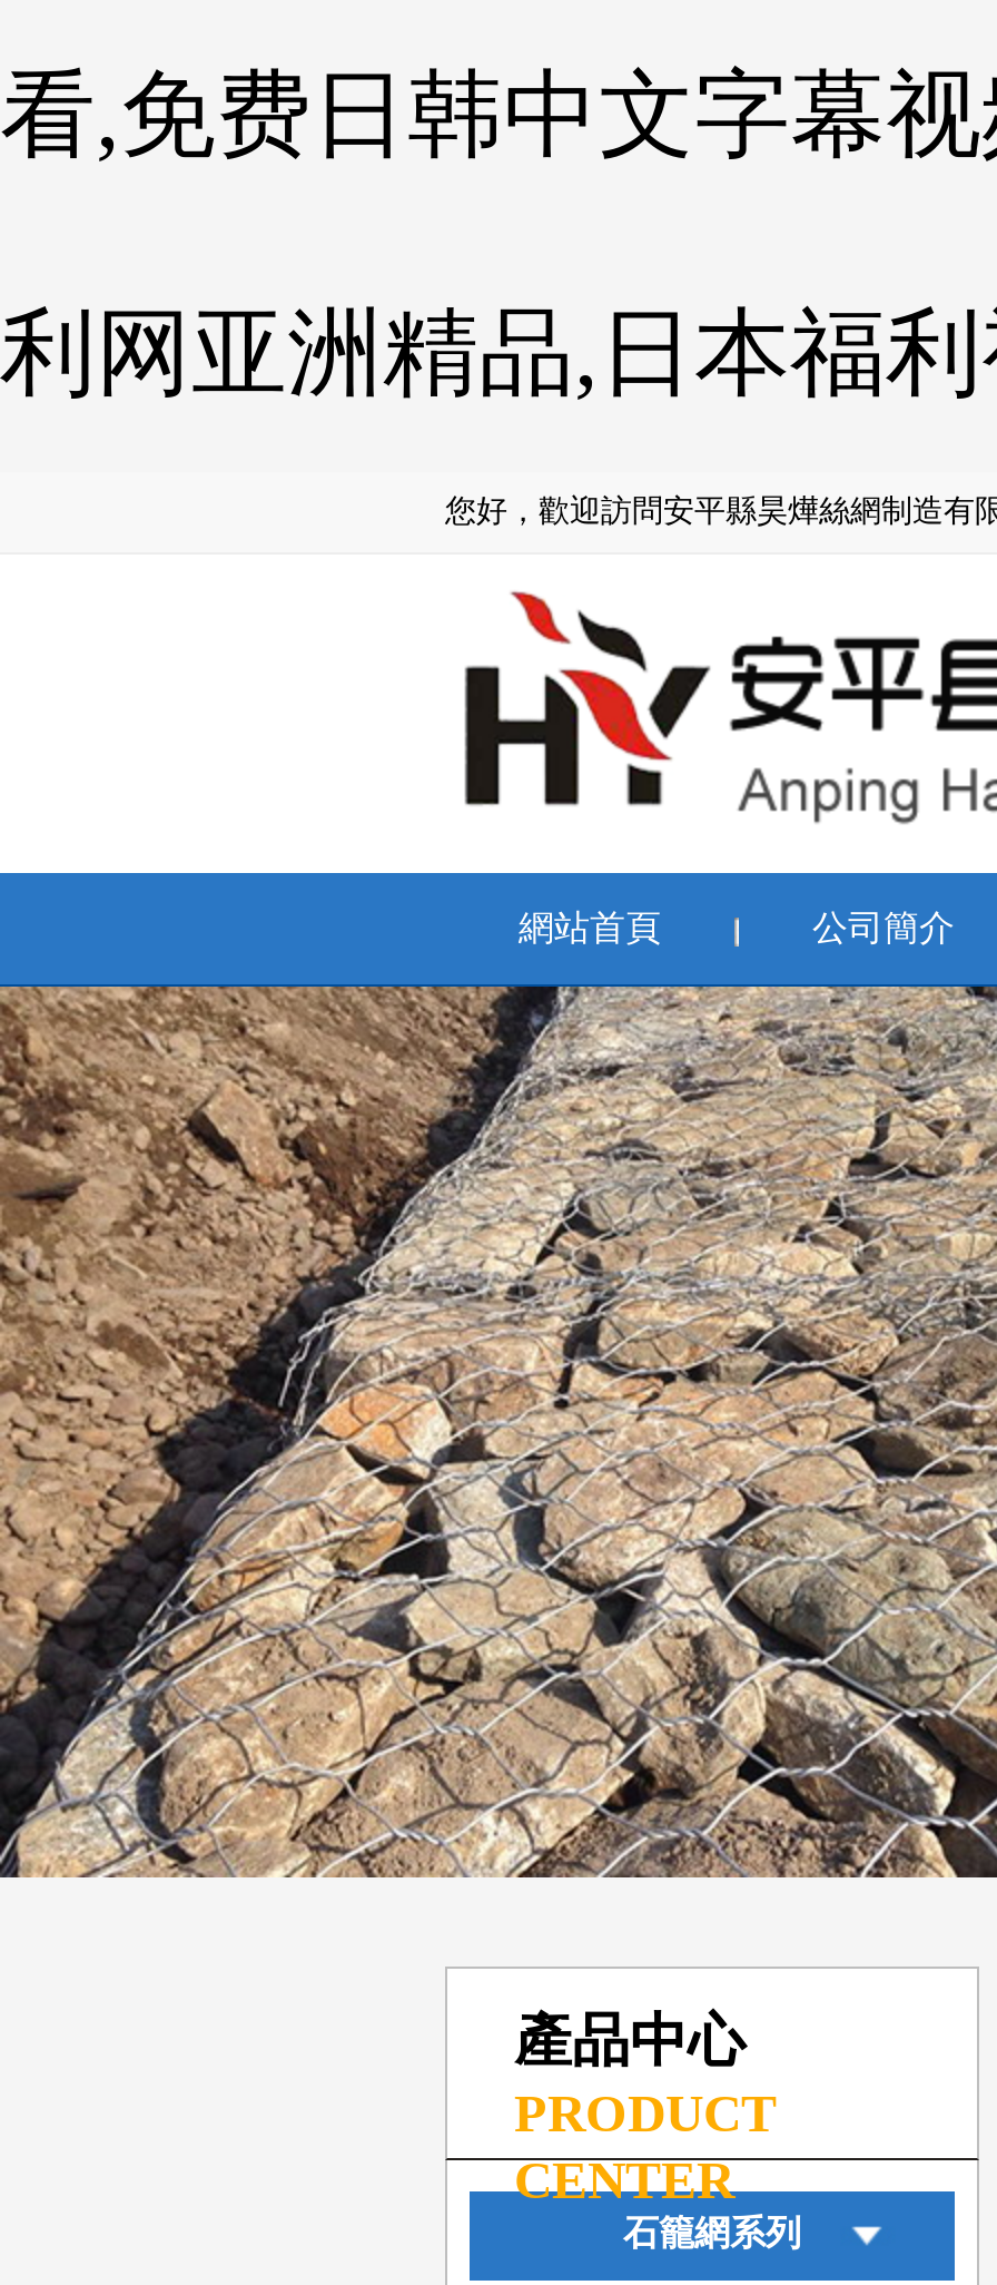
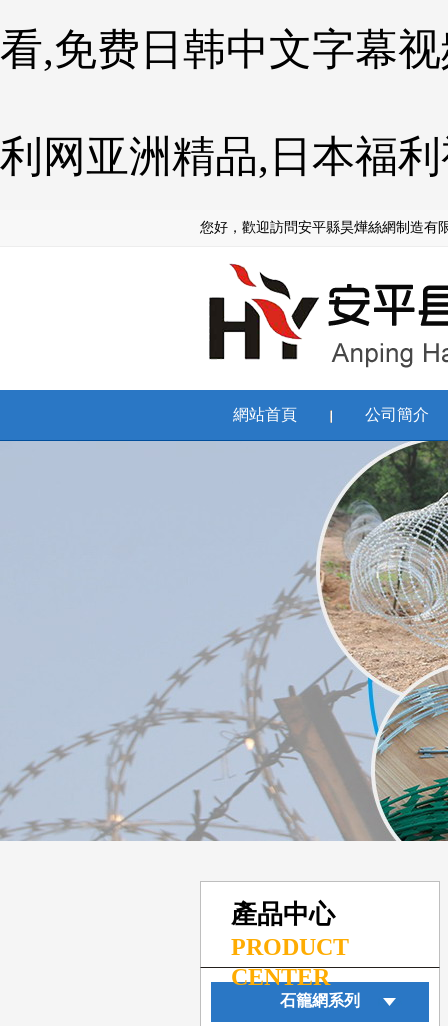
- [image]
+ [image]
